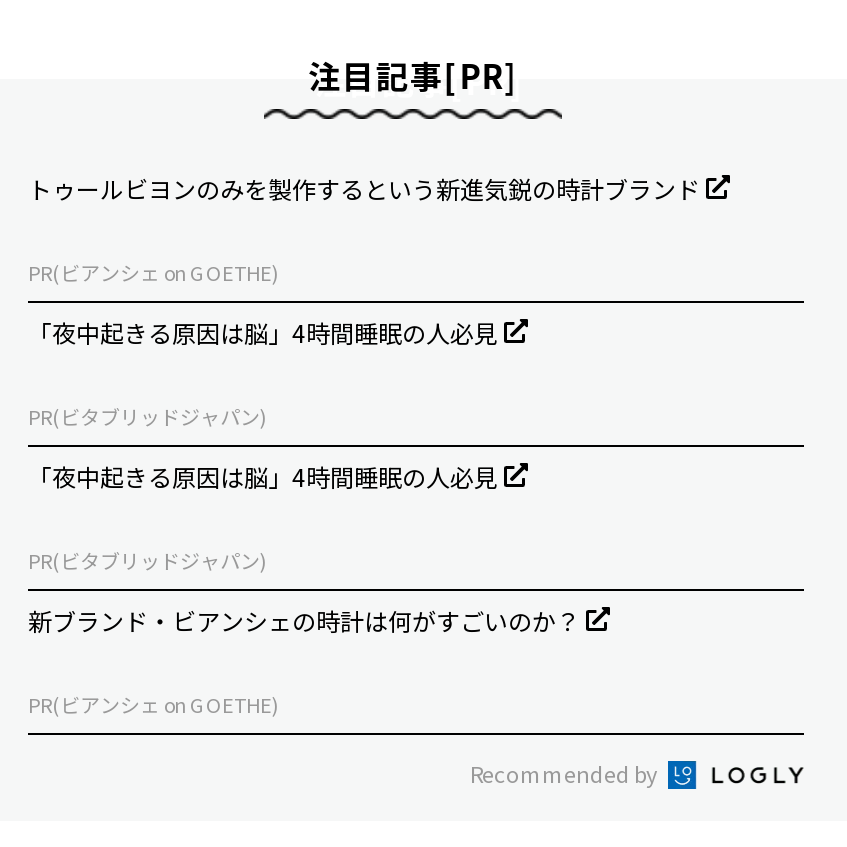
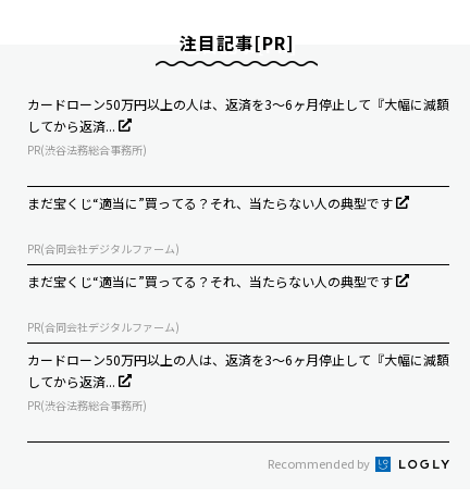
- トゥールビヨンのみを製作するという新進気鋭の時計ブランド
- PR(ビアンシェ on GOETHE)
- 「夜中起きる原因は脳」4時間睡眠の人必見
- PR(ビタブリッドジャパン)
- 「夜中起きる原因は脳」4時間睡眠の人必見
- PR(ビタブリッドジャパン)
- 新ブランド・ビアンシェの時計は何がすごいのか？
- PR(ビアンシェ on GOETHE)
+ カードローン50万円以上の人は、返済を3～6ヶ月停止して『大幅に減額
+ してから返済...
+ PR(渋谷法務総合事務所)
+ まだ宝くじ“適当に”買ってる？それ、当たらない人の典型です
+ PR(合同会社デジタルファーム)
+ まだ宝くじ“適当に”買ってる？それ、当たらない人の典型です
+ PR(合同会社デジタルファーム)
+ カードローン50万円以上の人は、返済を3～6ヶ月停止して『大幅に減額
+ してから返済...
+ PR(渋谷法務総合事務所)
